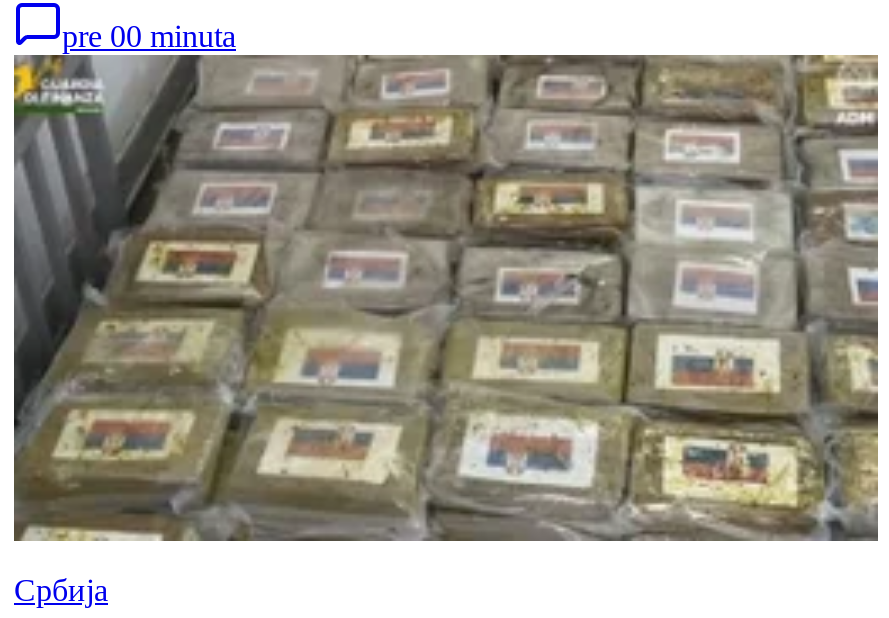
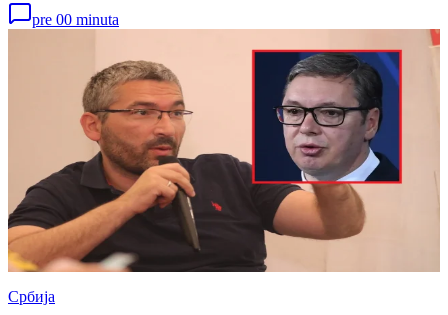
- [image]
+ [image]
